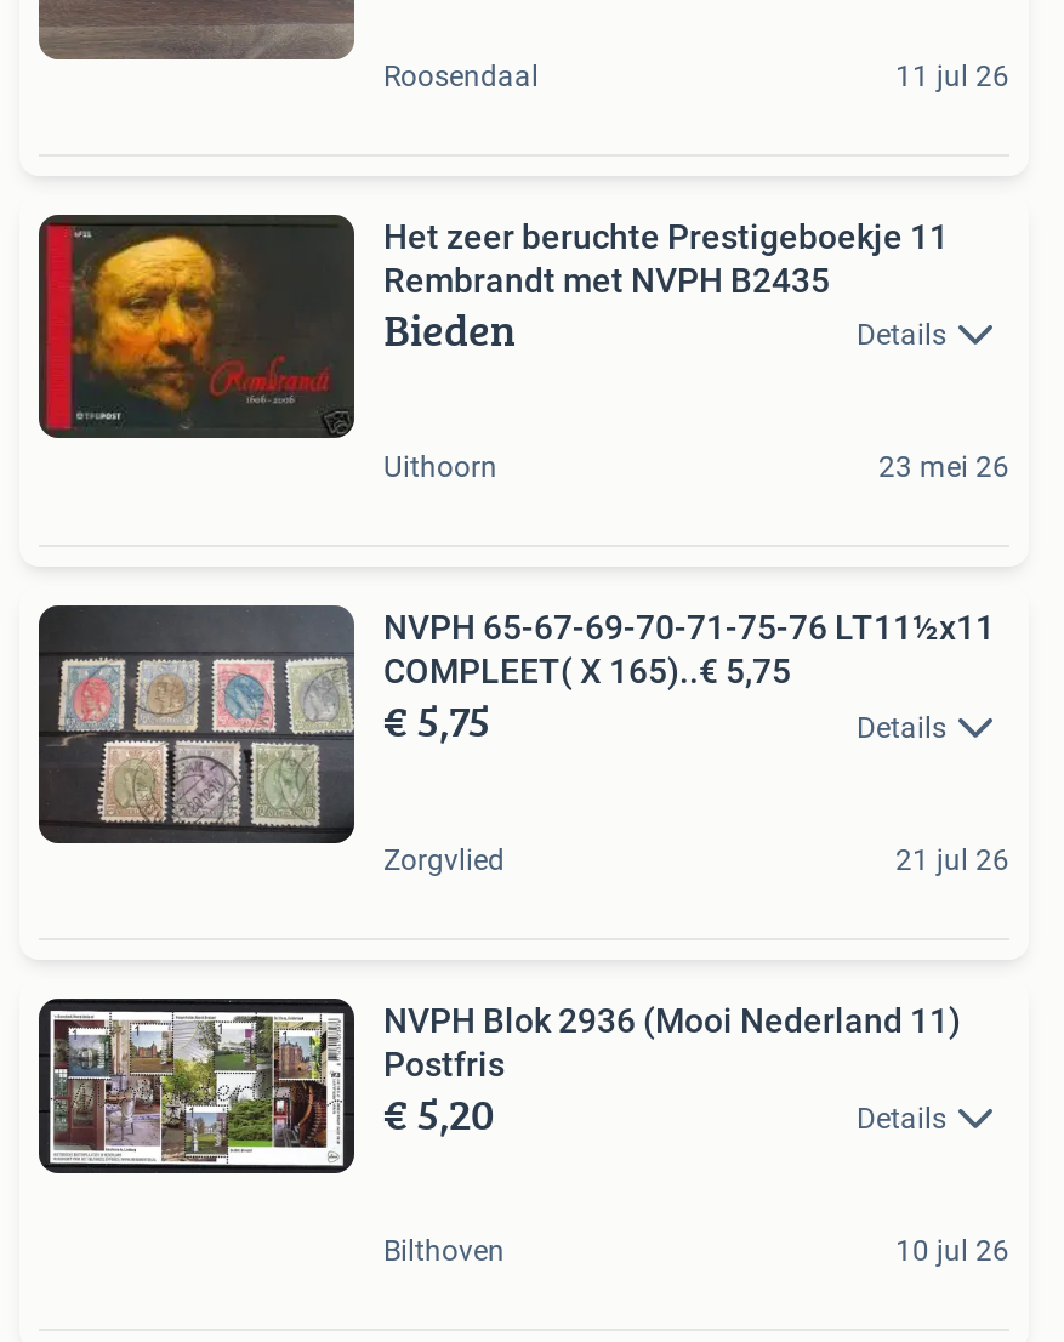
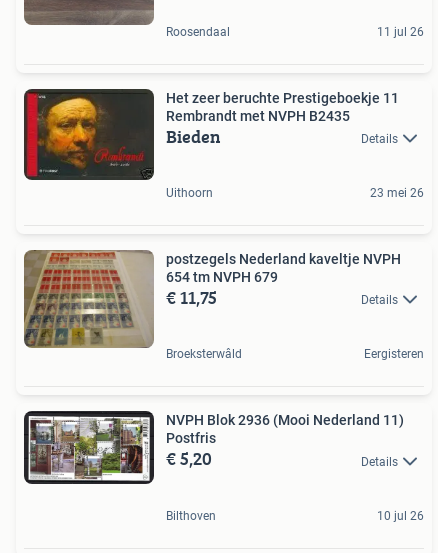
- [image]
- NVPH 65-67-69-70-71-75-76 LT11½x11
- COMPLEET( X 165)..€ 5,75
- € 5,75
+ [image]
+ postzegels Nederland kaveltje NVPH
+ 654 tm NVPH 679
+ € 11,75

- Zorgvlied
- 21 jul 26
+ Broeksterwâld
+ Eergisteren
